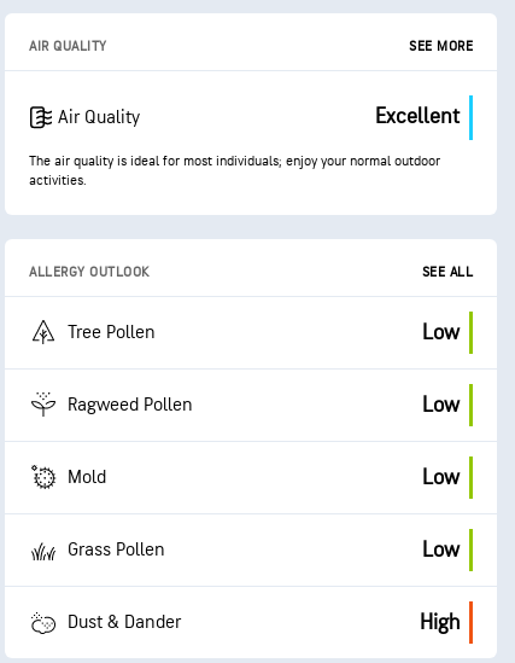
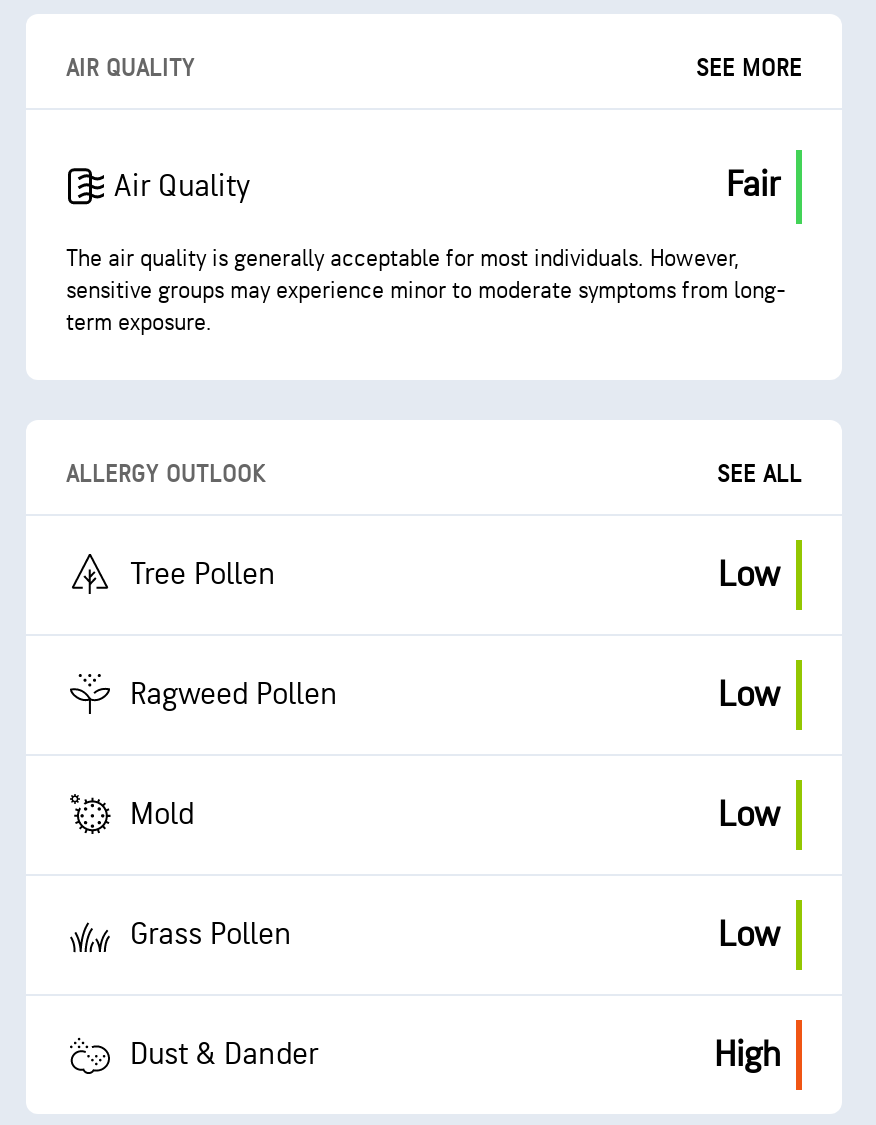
- Excellent
+ Fair

- The air quality is ideal for most individuals; enjoy your normal outdoor
- activities.
+ The air quality is generally acceptable for most individuals. However,
+ sensitive groups may experience minor to moderate symptoms from long-
+ term exposure.
